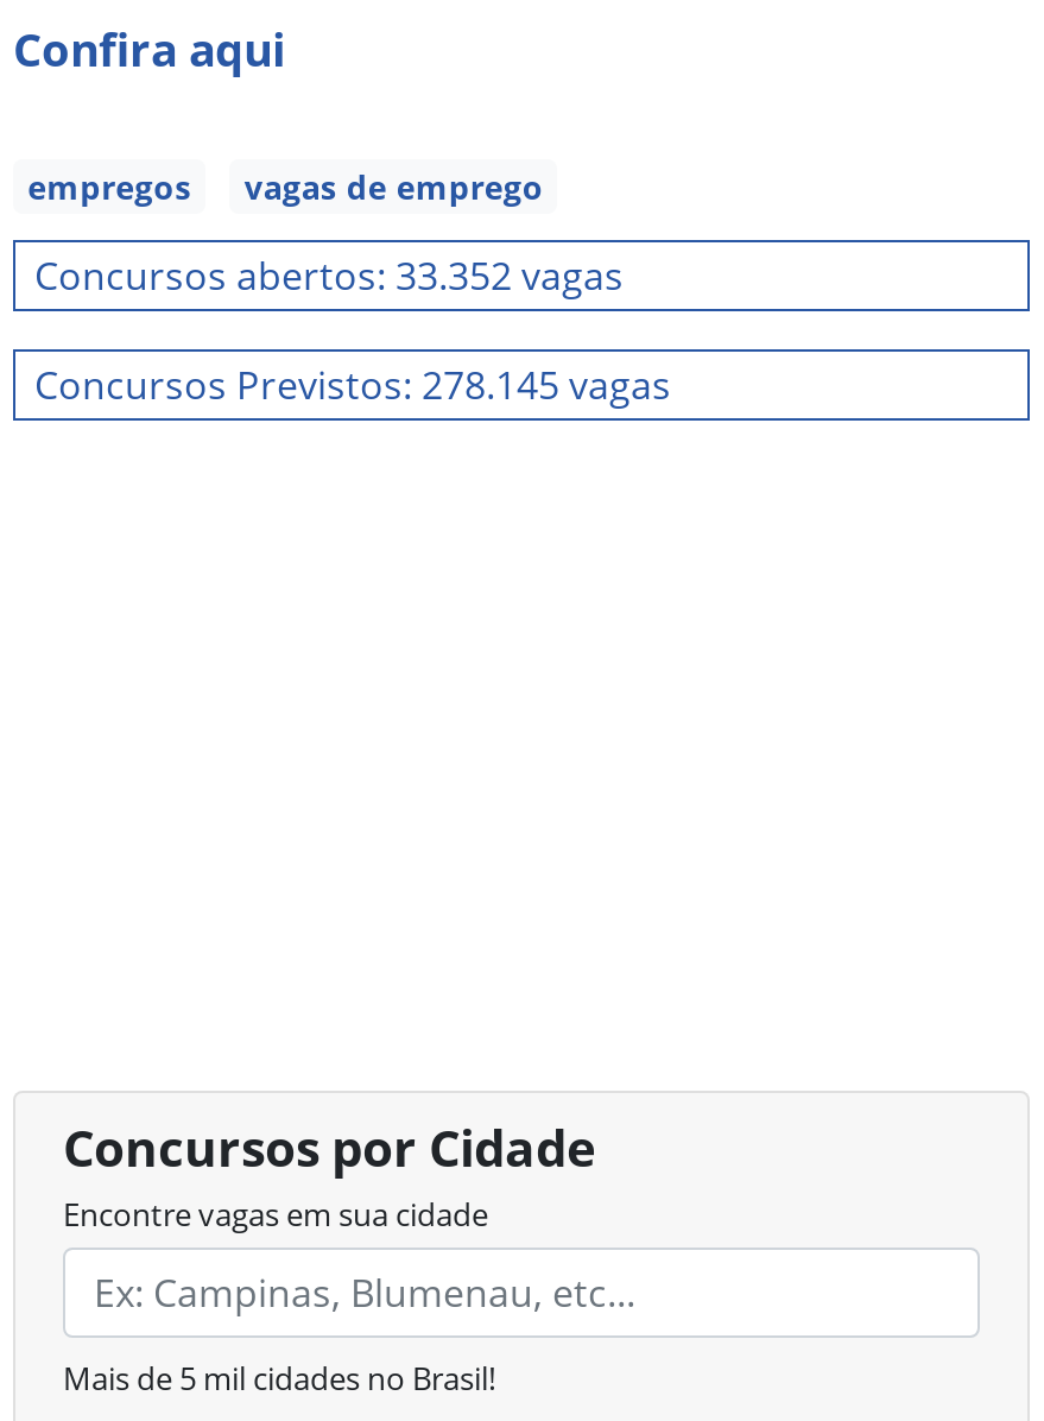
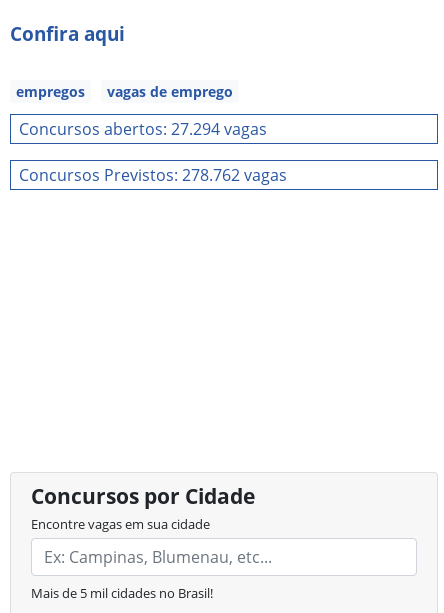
- Concursos abertos: 33.352 vagas
+ Concursos abertos: 27.294 vagas

- Concursos Previstos: 278.145 vagas
+ Concursos Previstos: 278.762 vagas
